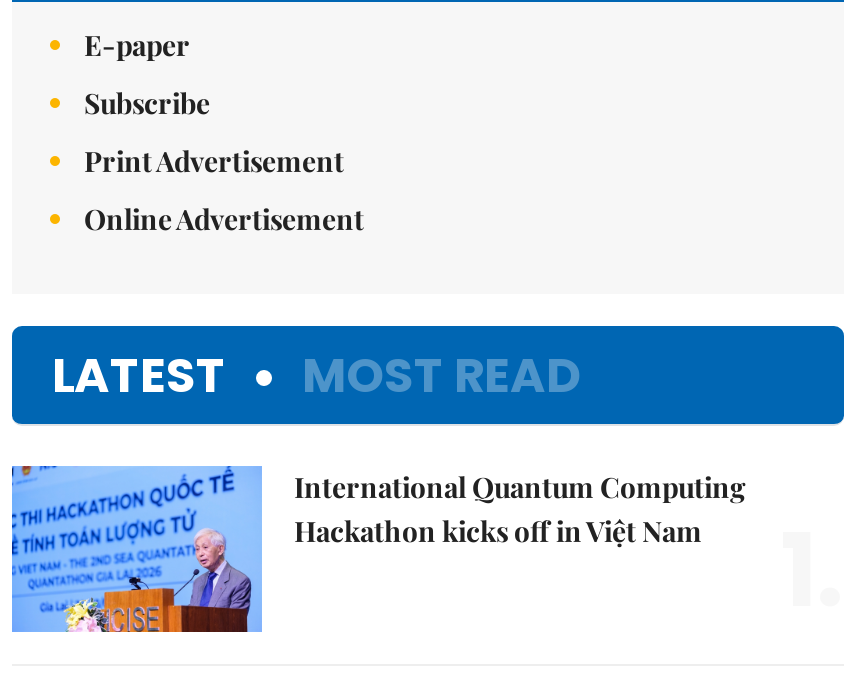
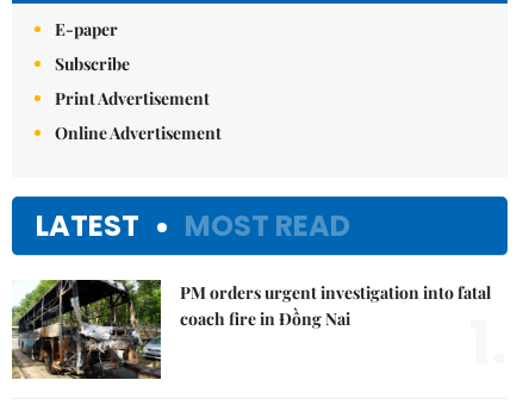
- [image]
- International Quantum Computing
- Hackathon kicks off in Việt Nam
+ [image]
+ PM orders urgent investigation into fatal
+ coach fire in Đồng Nai
